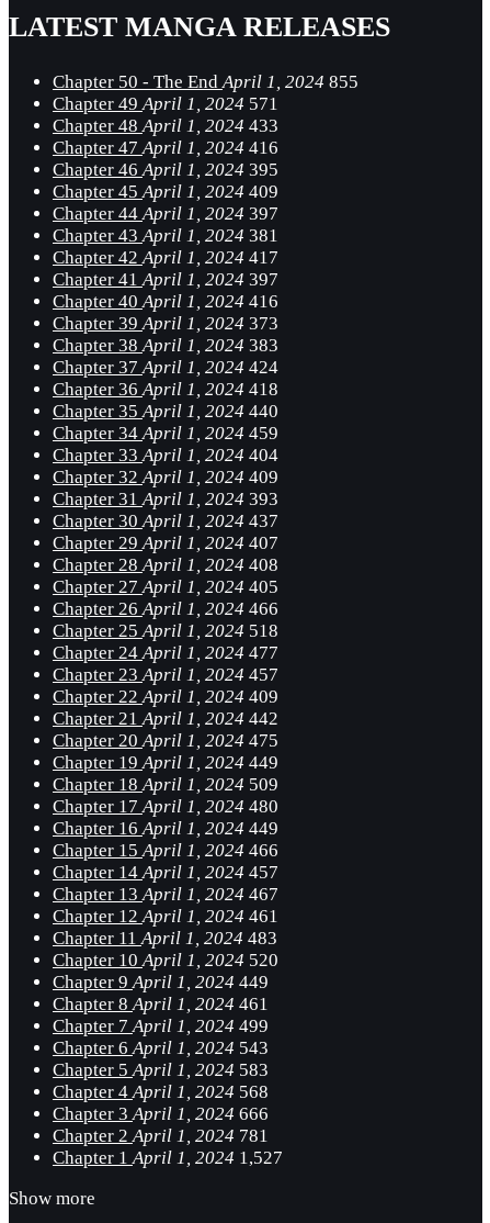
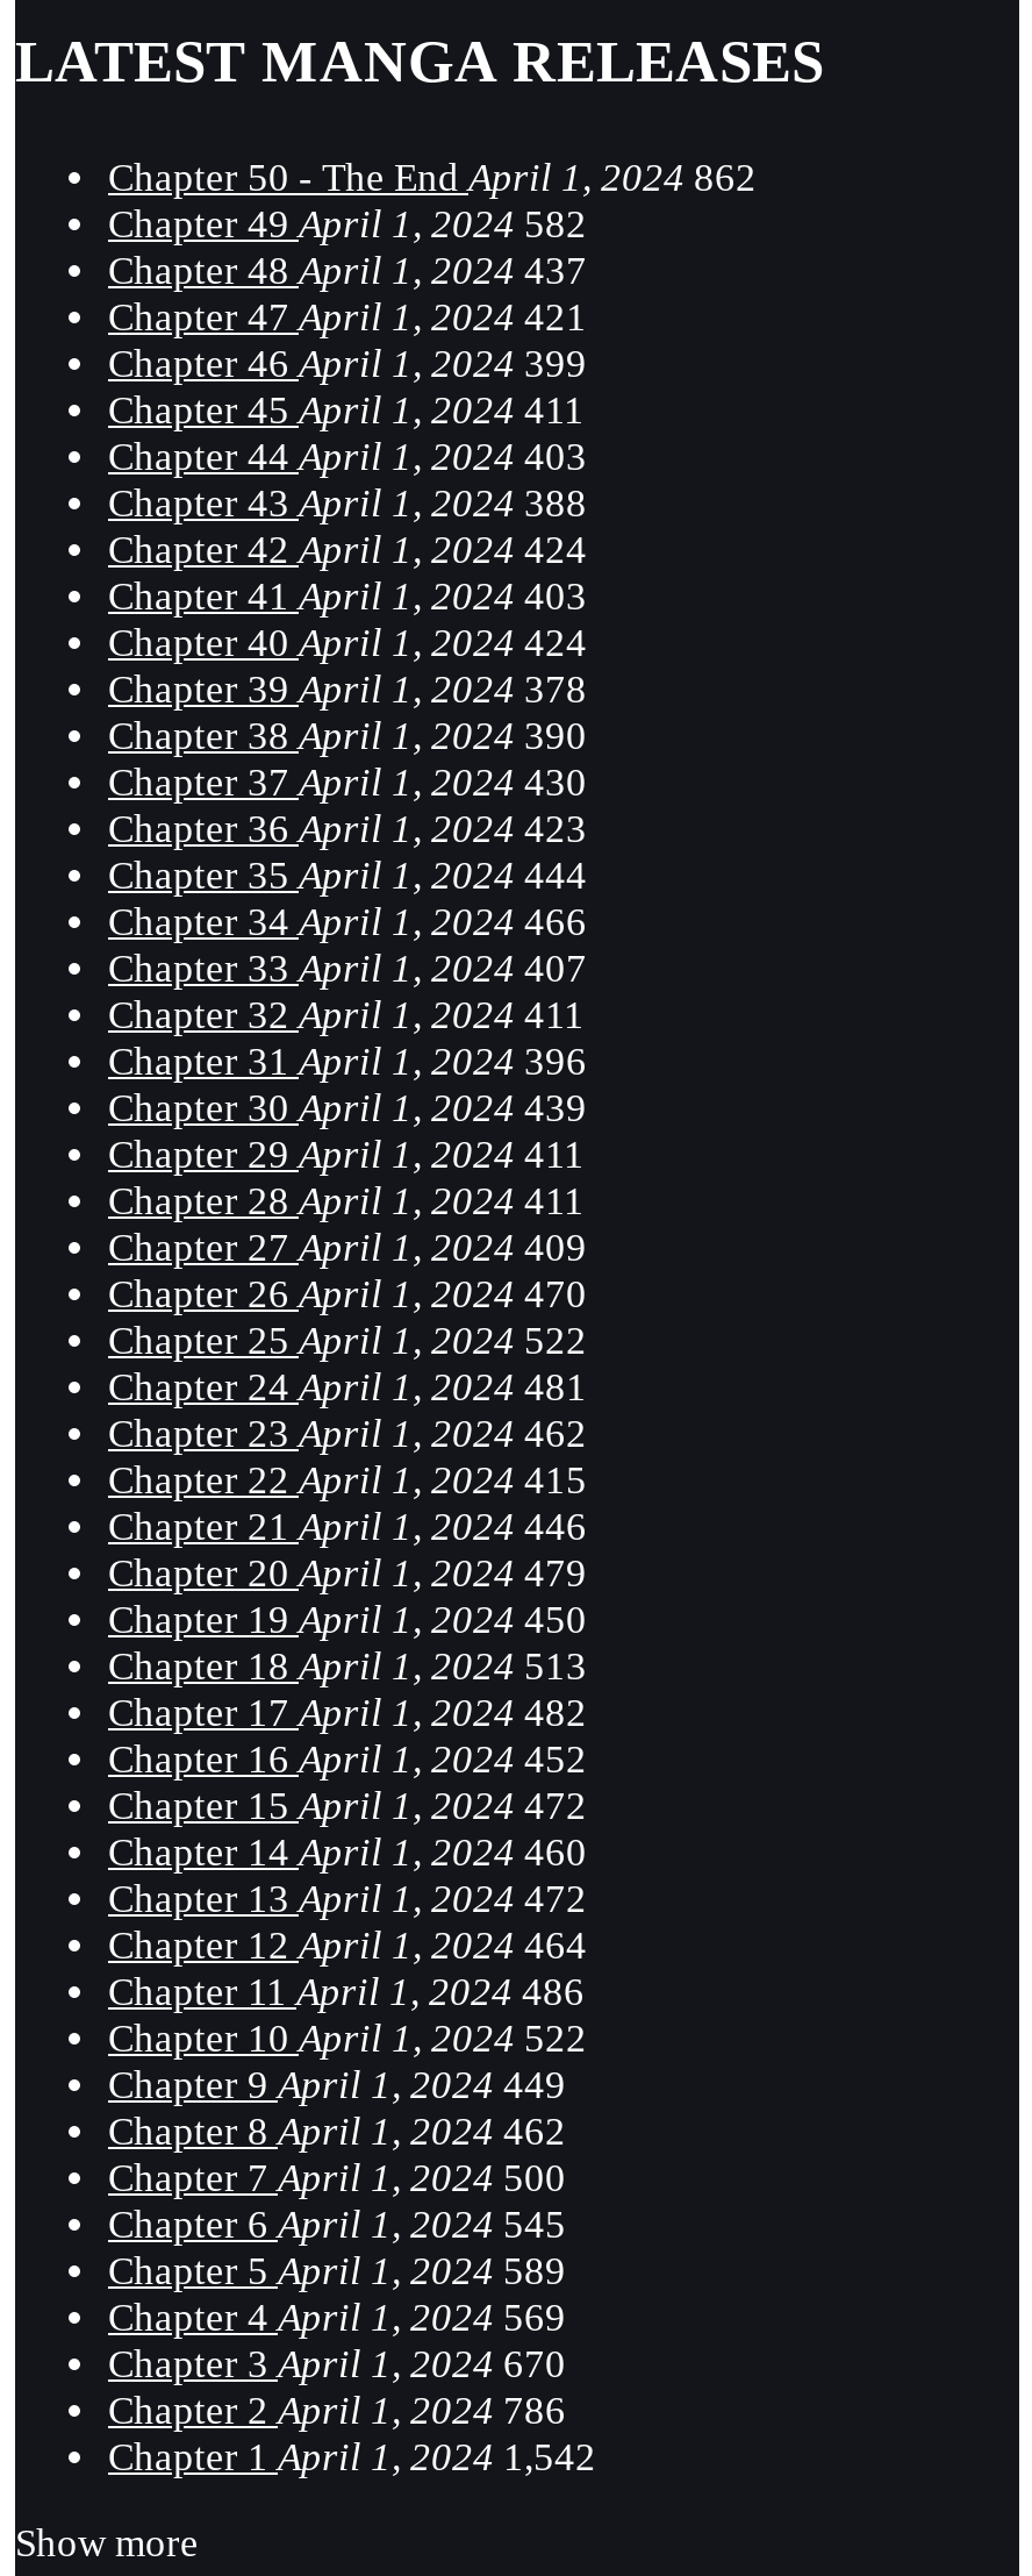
- Chapter 50 - The End April 1, 2024 855
+ Chapter 50 - The End April 1, 2024 862

- Chapter 49 April 1, 2024 571
+ Chapter 49 April 1, 2024 582

- Chapter 48 April 1, 2024 433
+ Chapter 48 April 1, 2024 437

- Chapter 47 April 1, 2024 416
+ Chapter 47 April 1, 2024 421

- Chapter 46 April 1, 2024 395
+ Chapter 46 April 1, 2024 399

- Chapter 45 April 1, 2024 409
+ Chapter 45 April 1, 2024 411

- Chapter 44 April 1, 2024 397
+ Chapter 44 April 1, 2024 403

- Chapter 43 April 1, 2024 381
+ Chapter 43 April 1, 2024 388

- Chapter 42 April 1, 2024 417
+ Chapter 42 April 1, 2024 424

- Chapter 41 April 1, 2024 397
+ Chapter 41 April 1, 2024 403

- Chapter 40 April 1, 2024 416
+ Chapter 40 April 1, 2024 424

- Chapter 39 April 1, 2024 373
+ Chapter 39 April 1, 2024 378

- Chapter 38 April 1, 2024 383
+ Chapter 38 April 1, 2024 390

- Chapter 37 April 1, 2024 424
+ Chapter 37 April 1, 2024 430

- Chapter 36 April 1, 2024 418
+ Chapter 36 April 1, 2024 423

- Chapter 35 April 1, 2024 440
+ Chapter 35 April 1, 2024 444

- Chapter 34 April 1, 2024 459
+ Chapter 34 April 1, 2024 466

- Chapter 33 April 1, 2024 404
+ Chapter 33 April 1, 2024 407

- Chapter 32 April 1, 2024 409
+ Chapter 32 April 1, 2024 411

- Chapter 31 April 1, 2024 393
+ Chapter 31 April 1, 2024 396

- Chapter 30 April 1, 2024 437
+ Chapter 30 April 1, 2024 439

- Chapter 29 April 1, 2024 407
+ Chapter 29 April 1, 2024 411

- Chapter 28 April 1, 2024 408
+ Chapter 28 April 1, 2024 411

- Chapter 27 April 1, 2024 405
+ Chapter 27 April 1, 2024 409

- Chapter 26 April 1, 2024 466
+ Chapter 26 April 1, 2024 470

- Chapter 25 April 1, 2024 518
+ Chapter 25 April 1, 2024 522

- Chapter 24 April 1, 2024 477
+ Chapter 24 April 1, 2024 481

- Chapter 23 April 1, 2024 457
+ Chapter 23 April 1, 2024 462

- Chapter 22 April 1, 2024 409
+ Chapter 22 April 1, 2024 415

- Chapter 21 April 1, 2024 442
+ Chapter 21 April 1, 2024 446

- Chapter 20 April 1, 2024 475
+ Chapter 20 April 1, 2024 479

- Chapter 19 April 1, 2024 449
+ Chapter 19 April 1, 2024 450

- Chapter 18 April 1, 2024 509
+ Chapter 18 April 1, 2024 513

- Chapter 17 April 1, 2024 480
+ Chapter 17 April 1, 2024 482

- Chapter 16 April 1, 2024 449
+ Chapter 16 April 1, 2024 452

- Chapter 15 April 1, 2024 466
+ Chapter 15 April 1, 2024 472

- Chapter 14 April 1, 2024 457
+ Chapter 14 April 1, 2024 460

- Chapter 13 April 1, 2024 467
+ Chapter 13 April 1, 2024 472

- Chapter 12 April 1, 2024 461
+ Chapter 12 April 1, 2024 464

- Chapter 11 April 1, 2024 483
+ Chapter 11 April 1, 2024 486

- Chapter 10 April 1, 2024 520
+ Chapter 10 April 1, 2024 522

- Chapter 8 April 1, 2024 461
+ Chapter 8 April 1, 2024 462

- Chapter 7 April 1, 2024 499
+ Chapter 7 April 1, 2024 500

- Chapter 6 April 1, 2024 543
+ Chapter 6 April 1, 2024 545

- Chapter 5 April 1, 2024 583
+ Chapter 5 April 1, 2024 589

- Chapter 4 April 1, 2024 568
+ Chapter 4 April 1, 2024 569

- Chapter 3 April 1, 2024 666
+ Chapter 3 April 1, 2024 670

- Chapter 2 April 1, 2024 781
+ Chapter 2 April 1, 2024 786

- Chapter 1 April 1, 2024 1,527
+ Chapter 1 April 1, 2024 1,542
